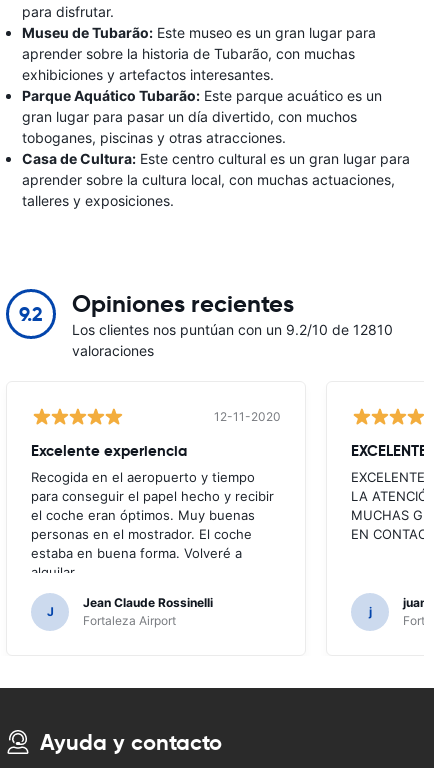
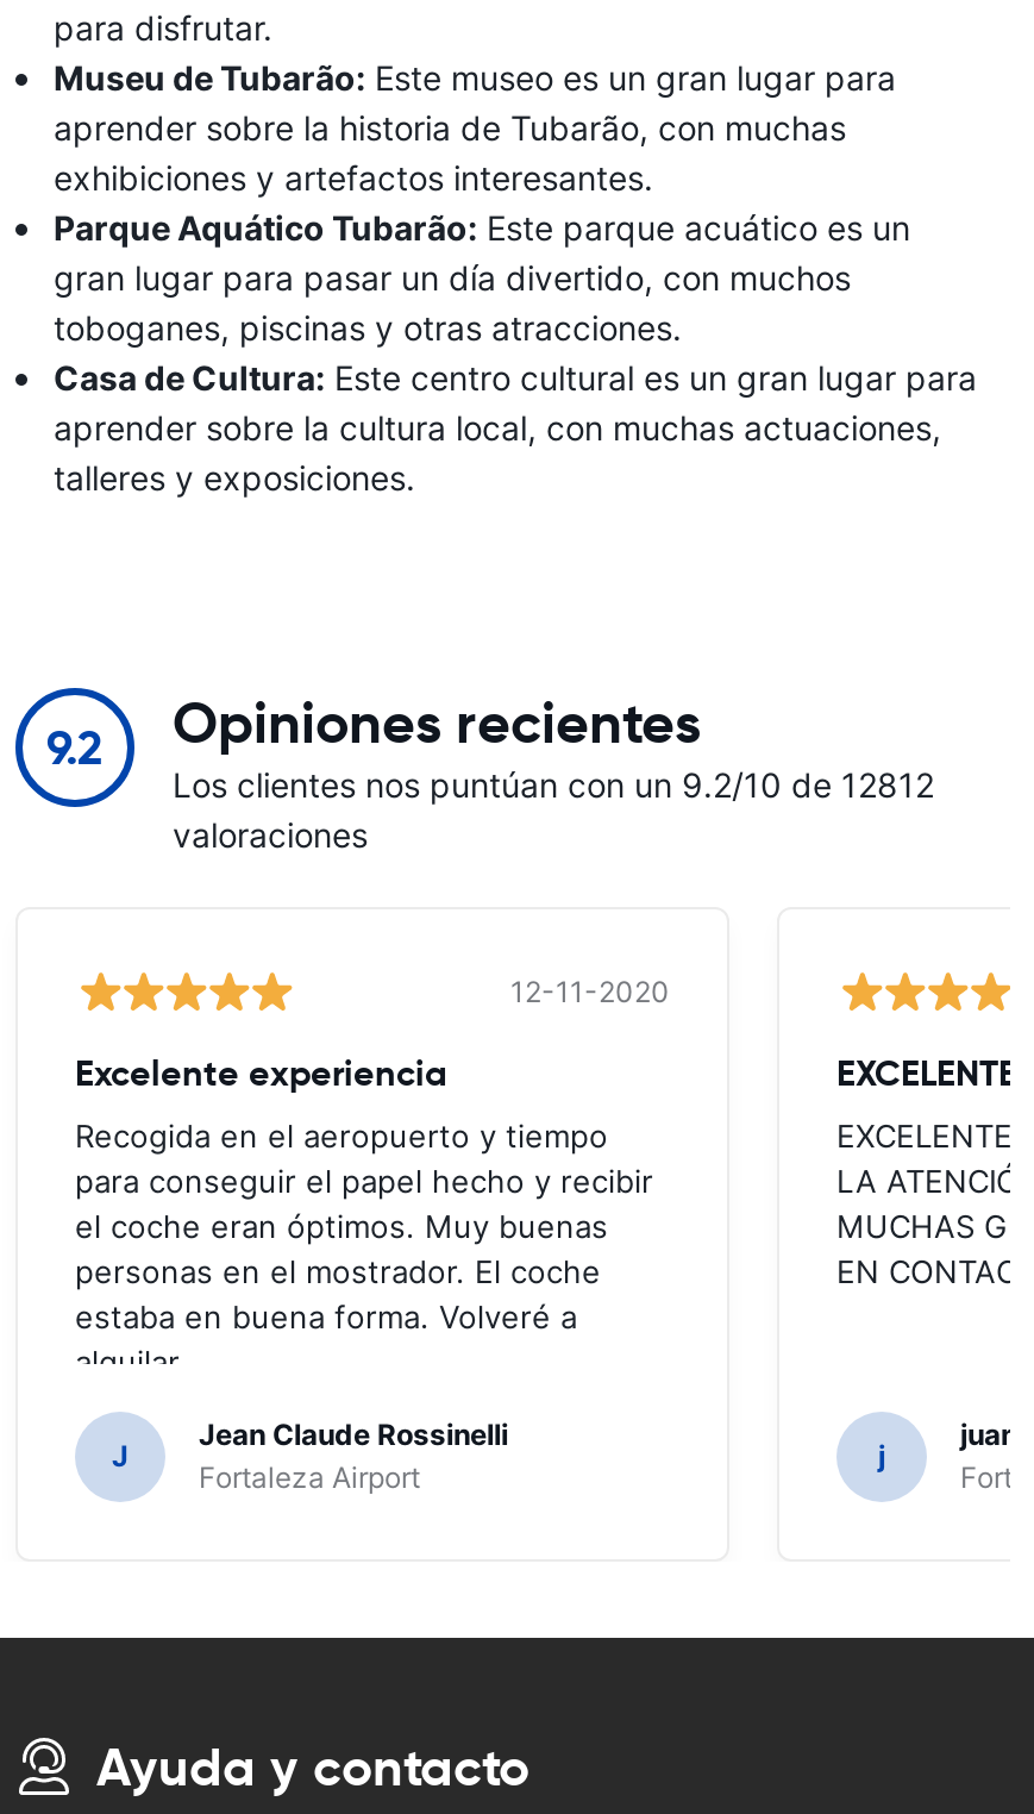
- Los clientes nos puntúan con un 9.2/10 de 12810
+ Los clientes nos puntúan con un 9.2/10 de 12812
